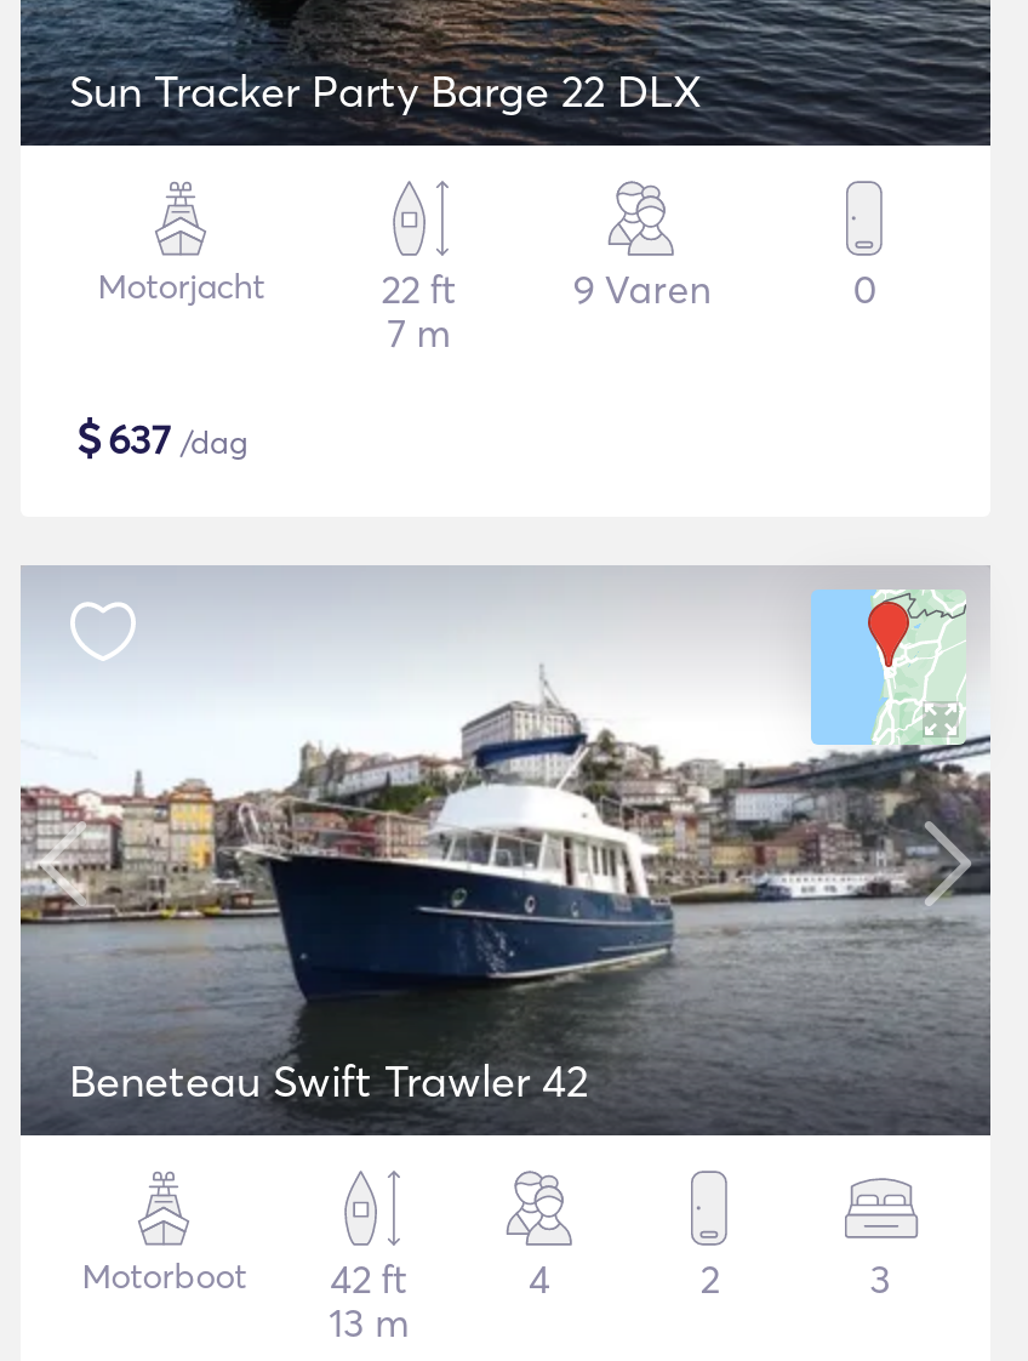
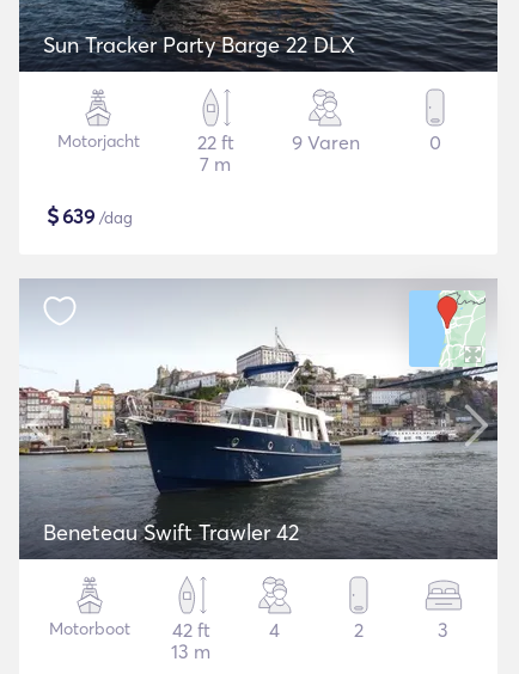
- $637 /dag
+ $639 /dag
